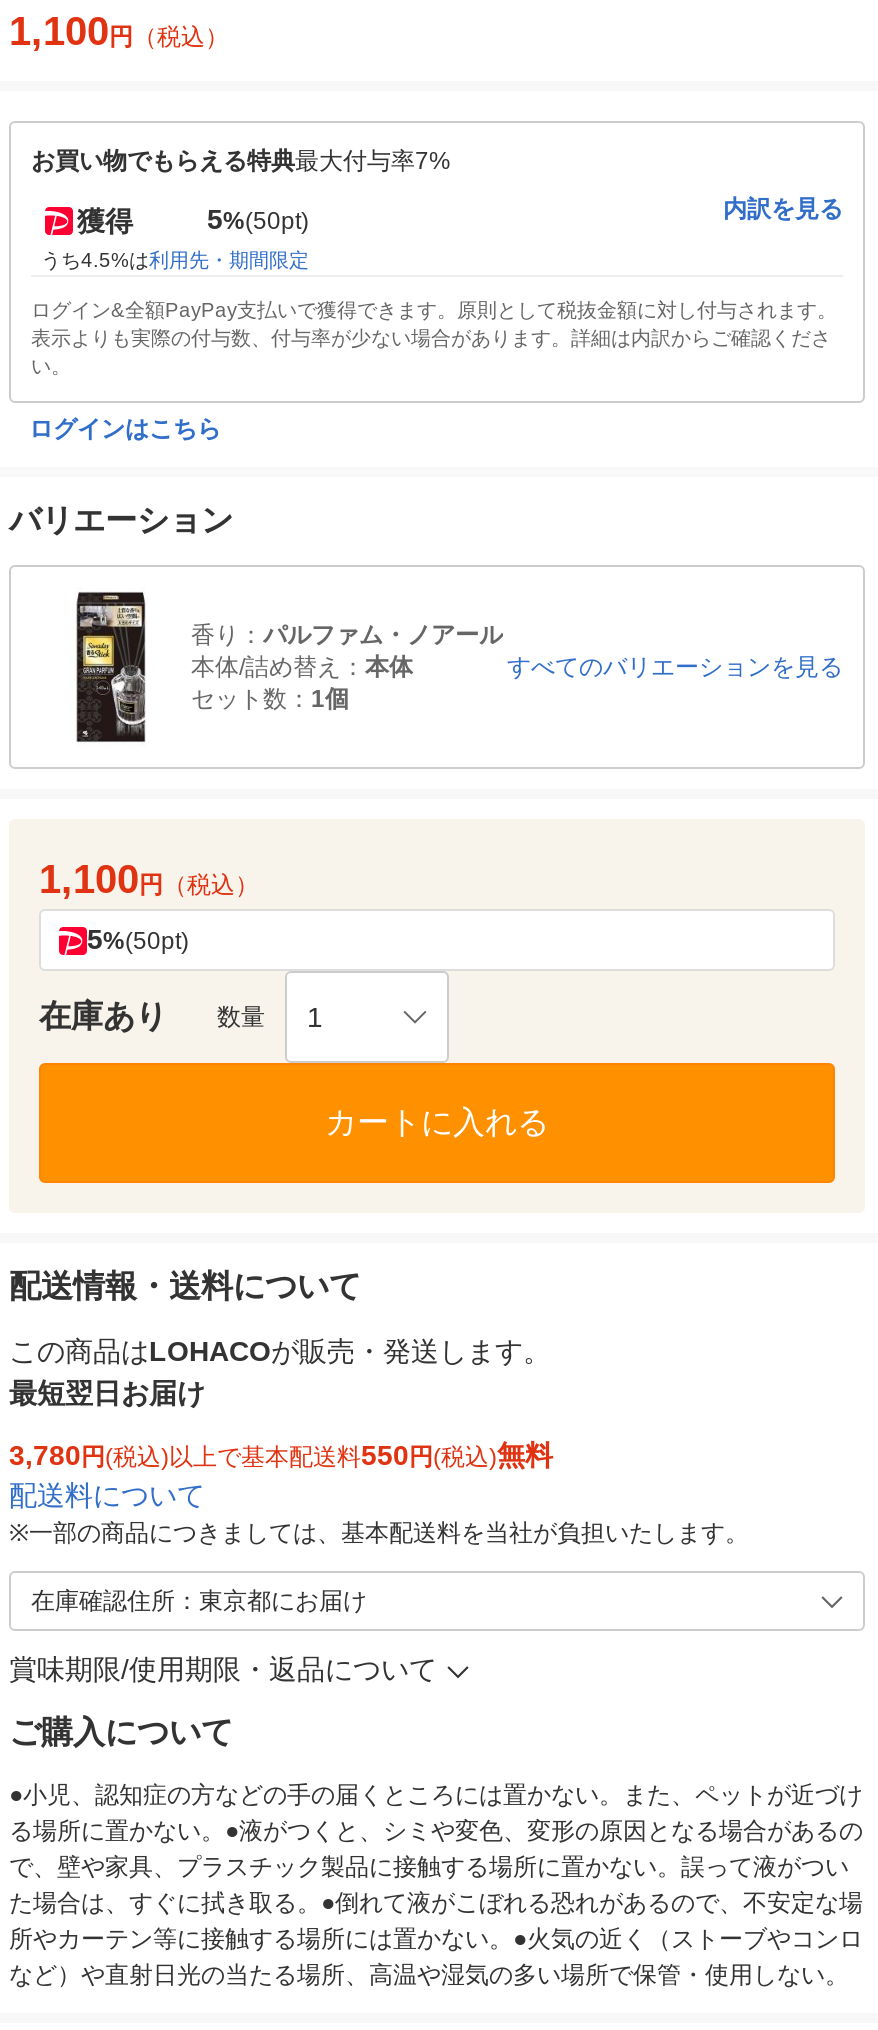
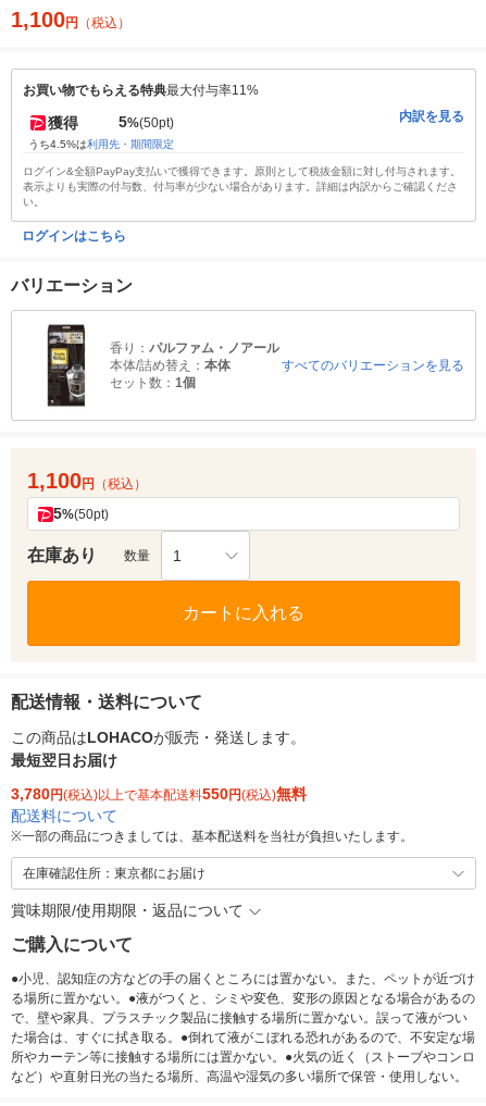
- お買い物でもらえる特典最大付与率7%
+ お買い物でもらえる特典最大付与率11%
